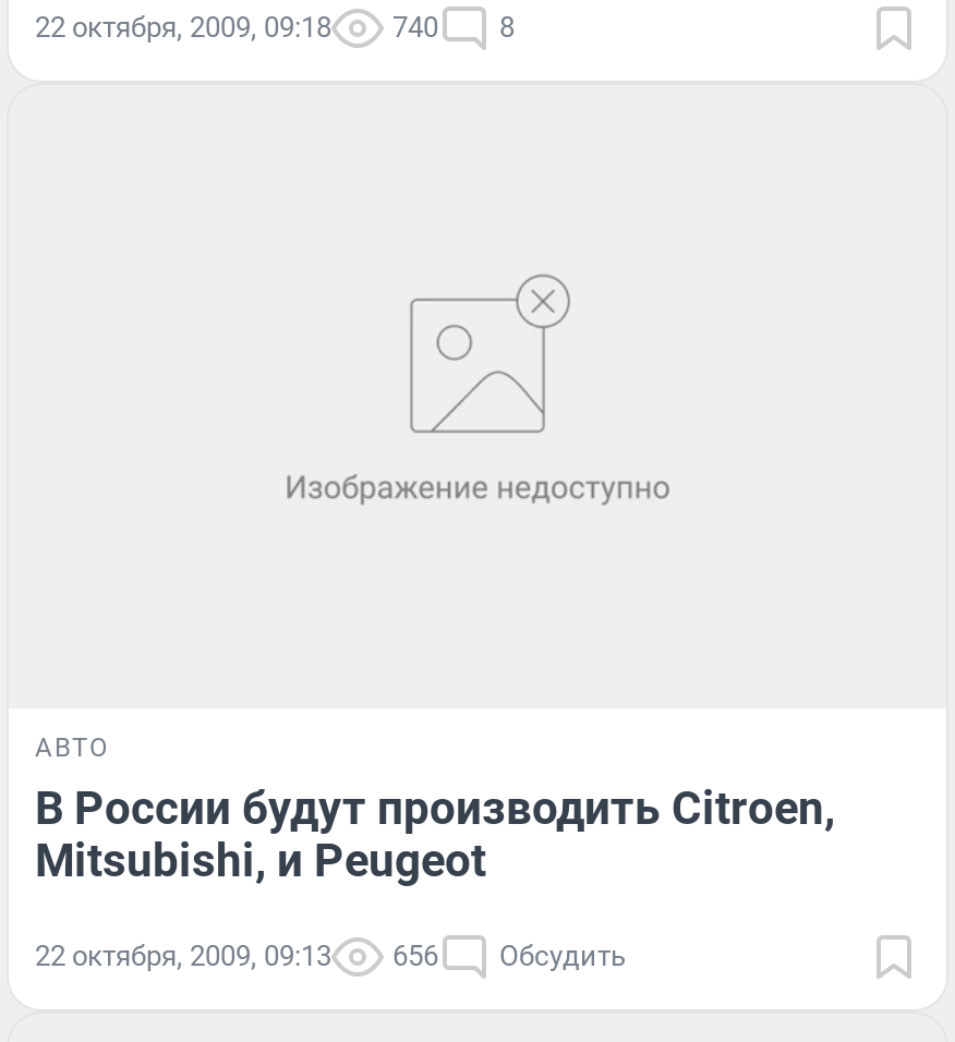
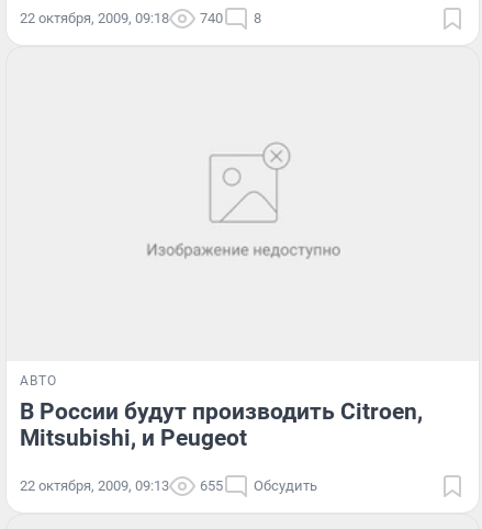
- 22 октября, 2009, 09:13 656 Обсудить
+ 22 октября, 2009, 09:13 655 Обсудить
